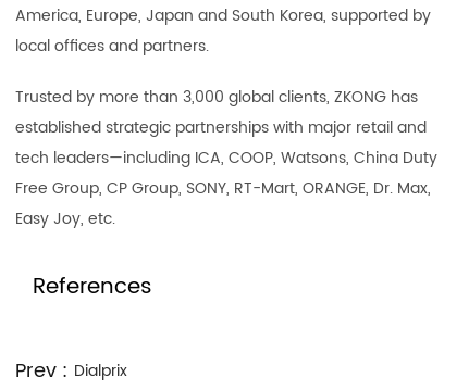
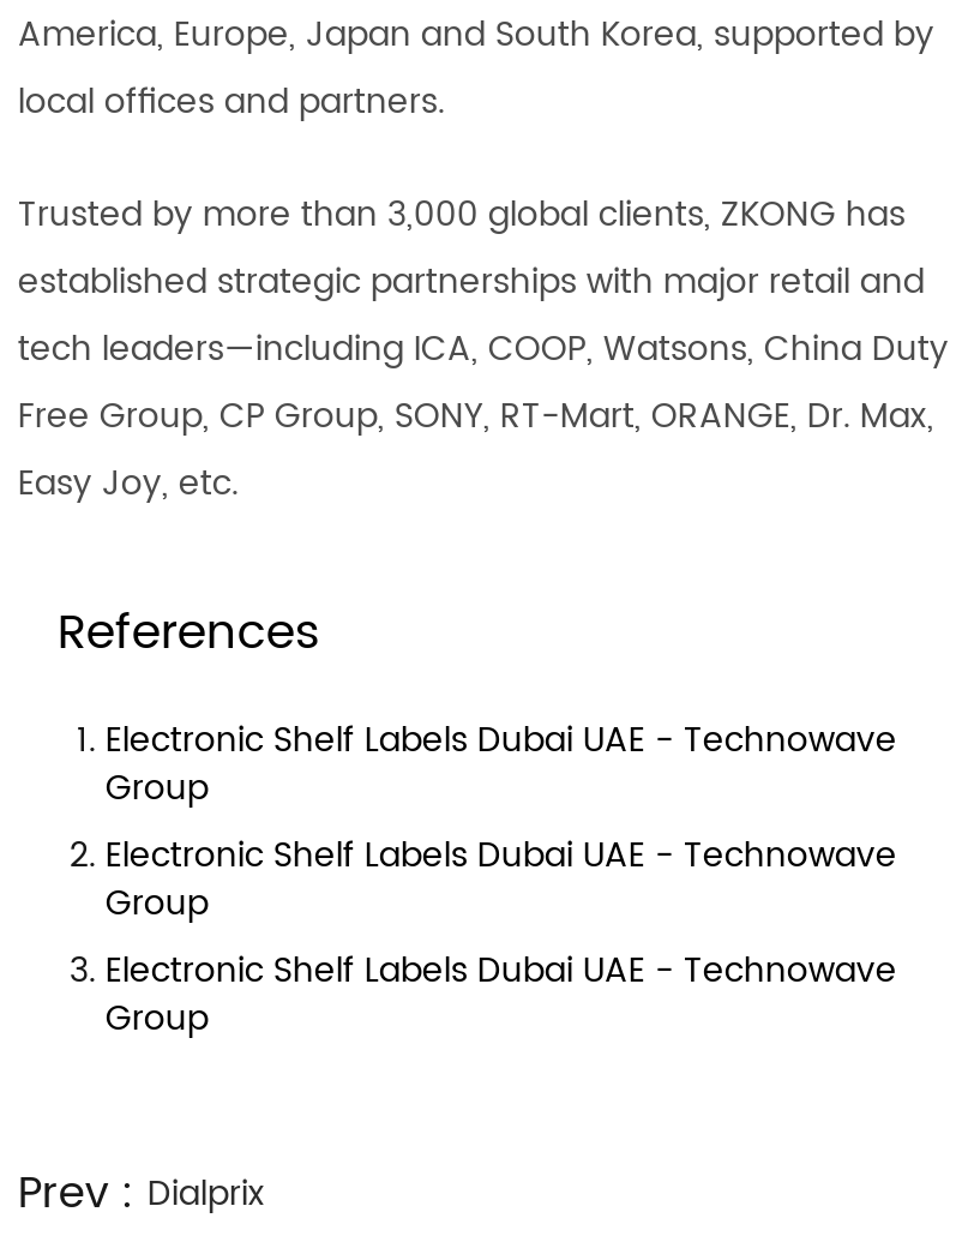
+ Electronic Shelf Labels Dubai UAE - Technowave
+ Group
+ Electronic Shelf Labels Dubai UAE - Technowave
+ Group
+ Electronic Shelf Labels Dubai UAE - Technowave
+ Group
